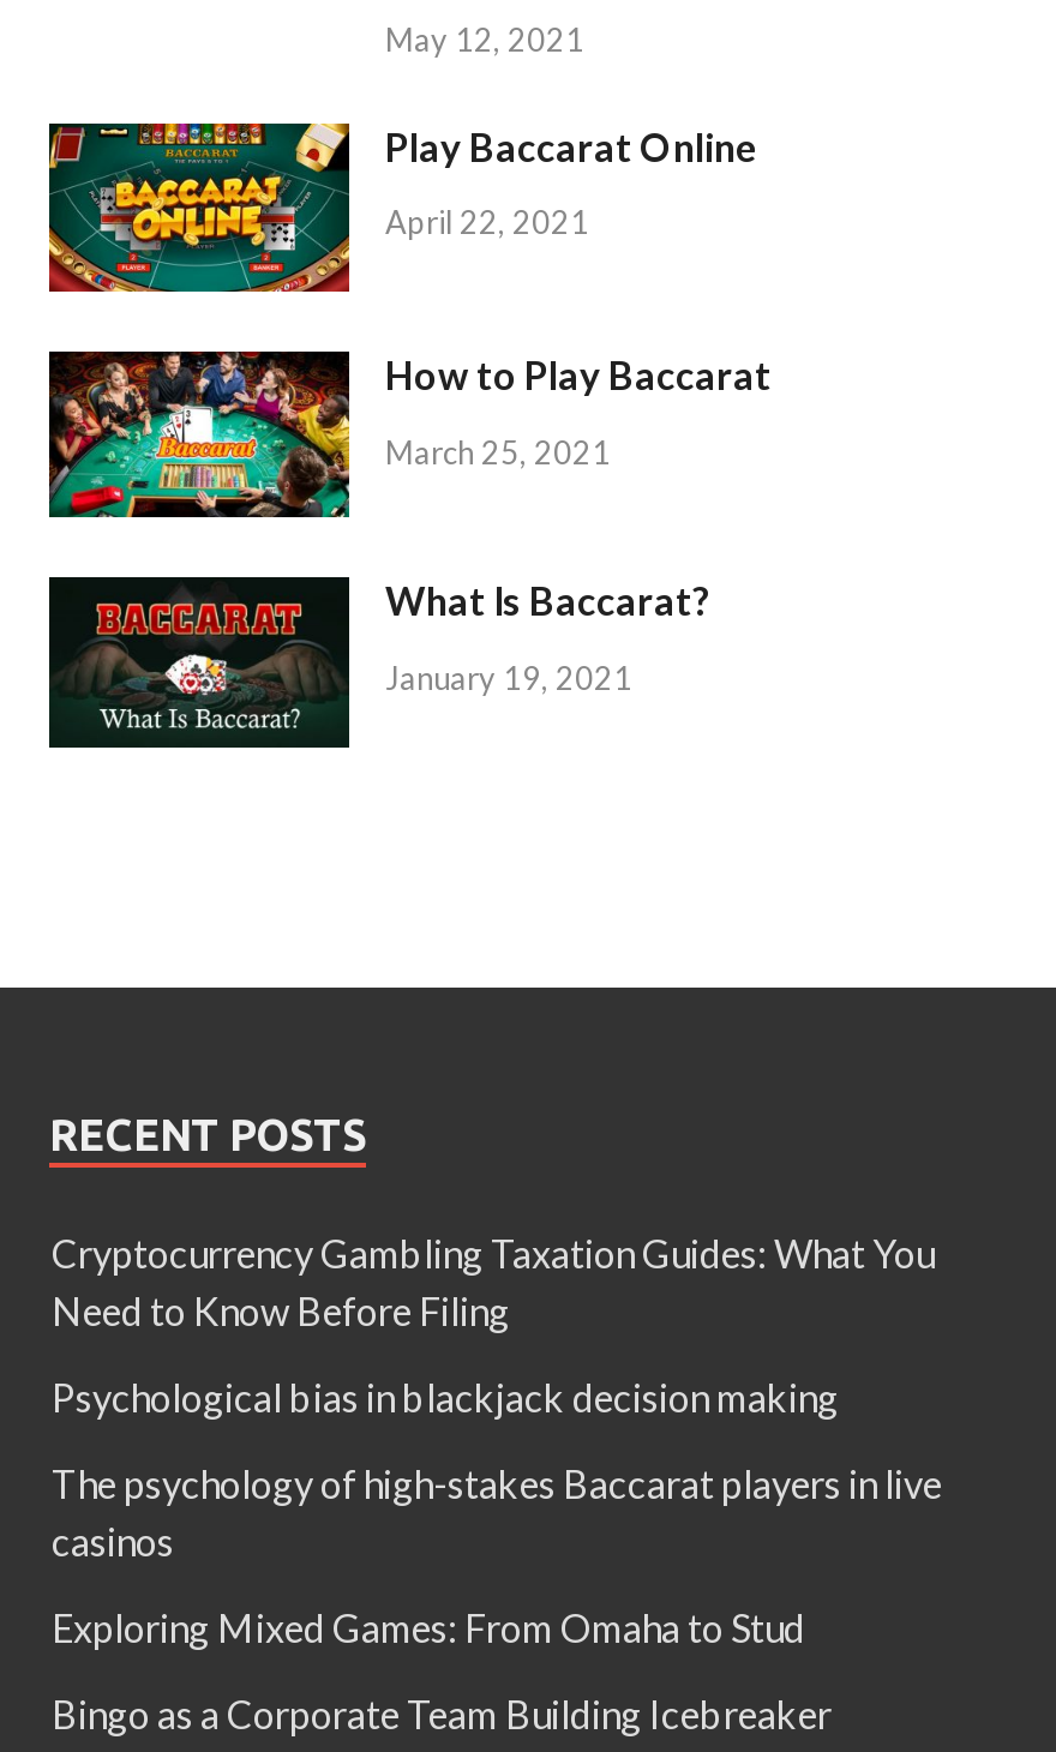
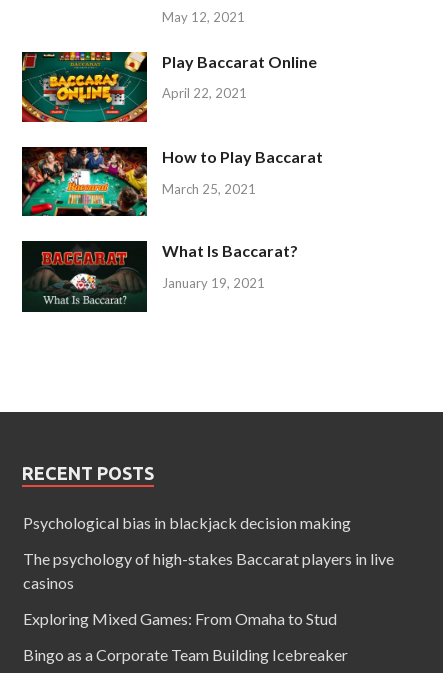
- Cryptocurrency Gambling Taxation Guides: What You
- Need to Know Before Filing
